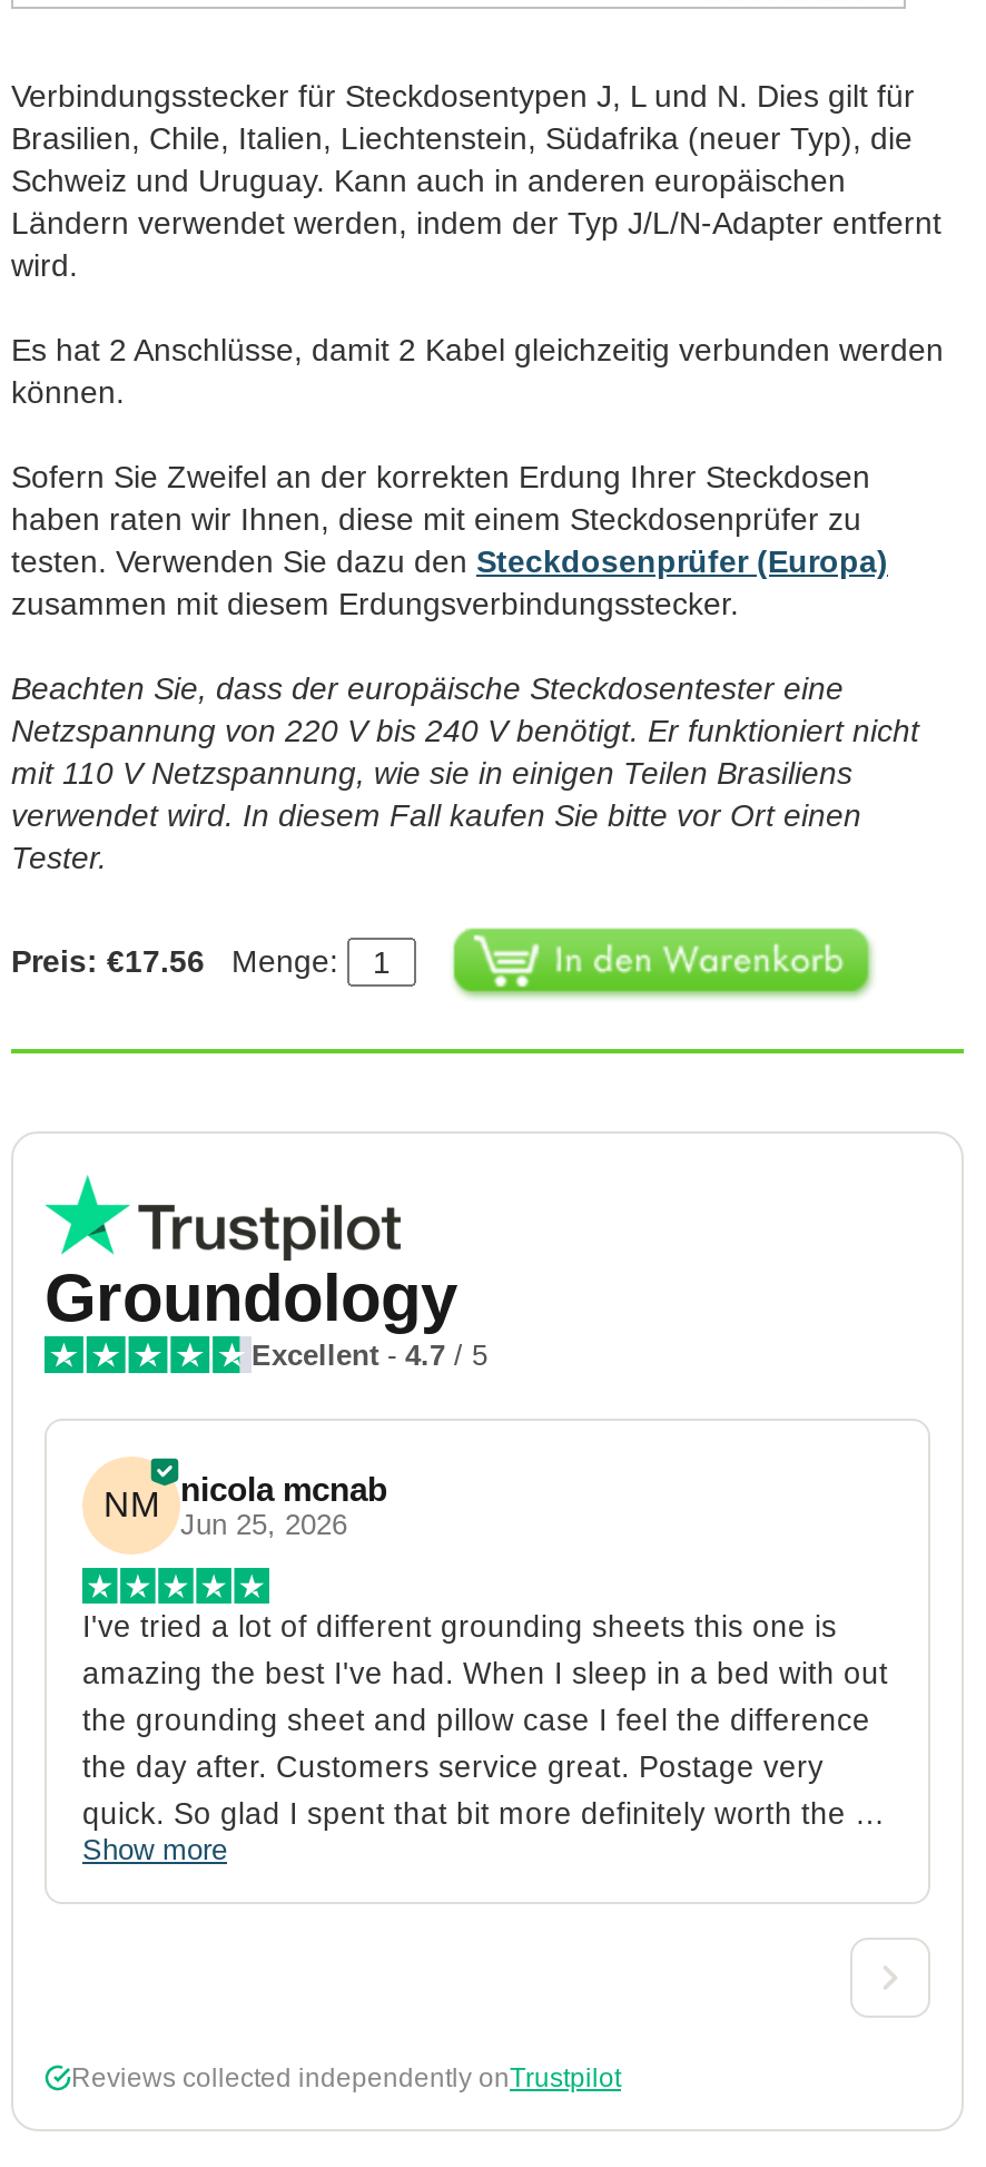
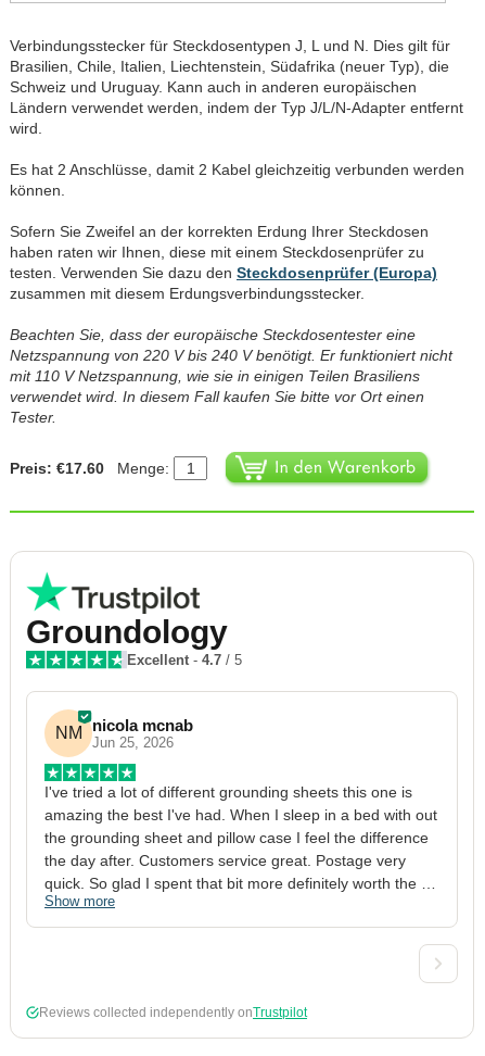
- Preis: €17.56 Menge:
+ Preis: €17.60 Menge:
